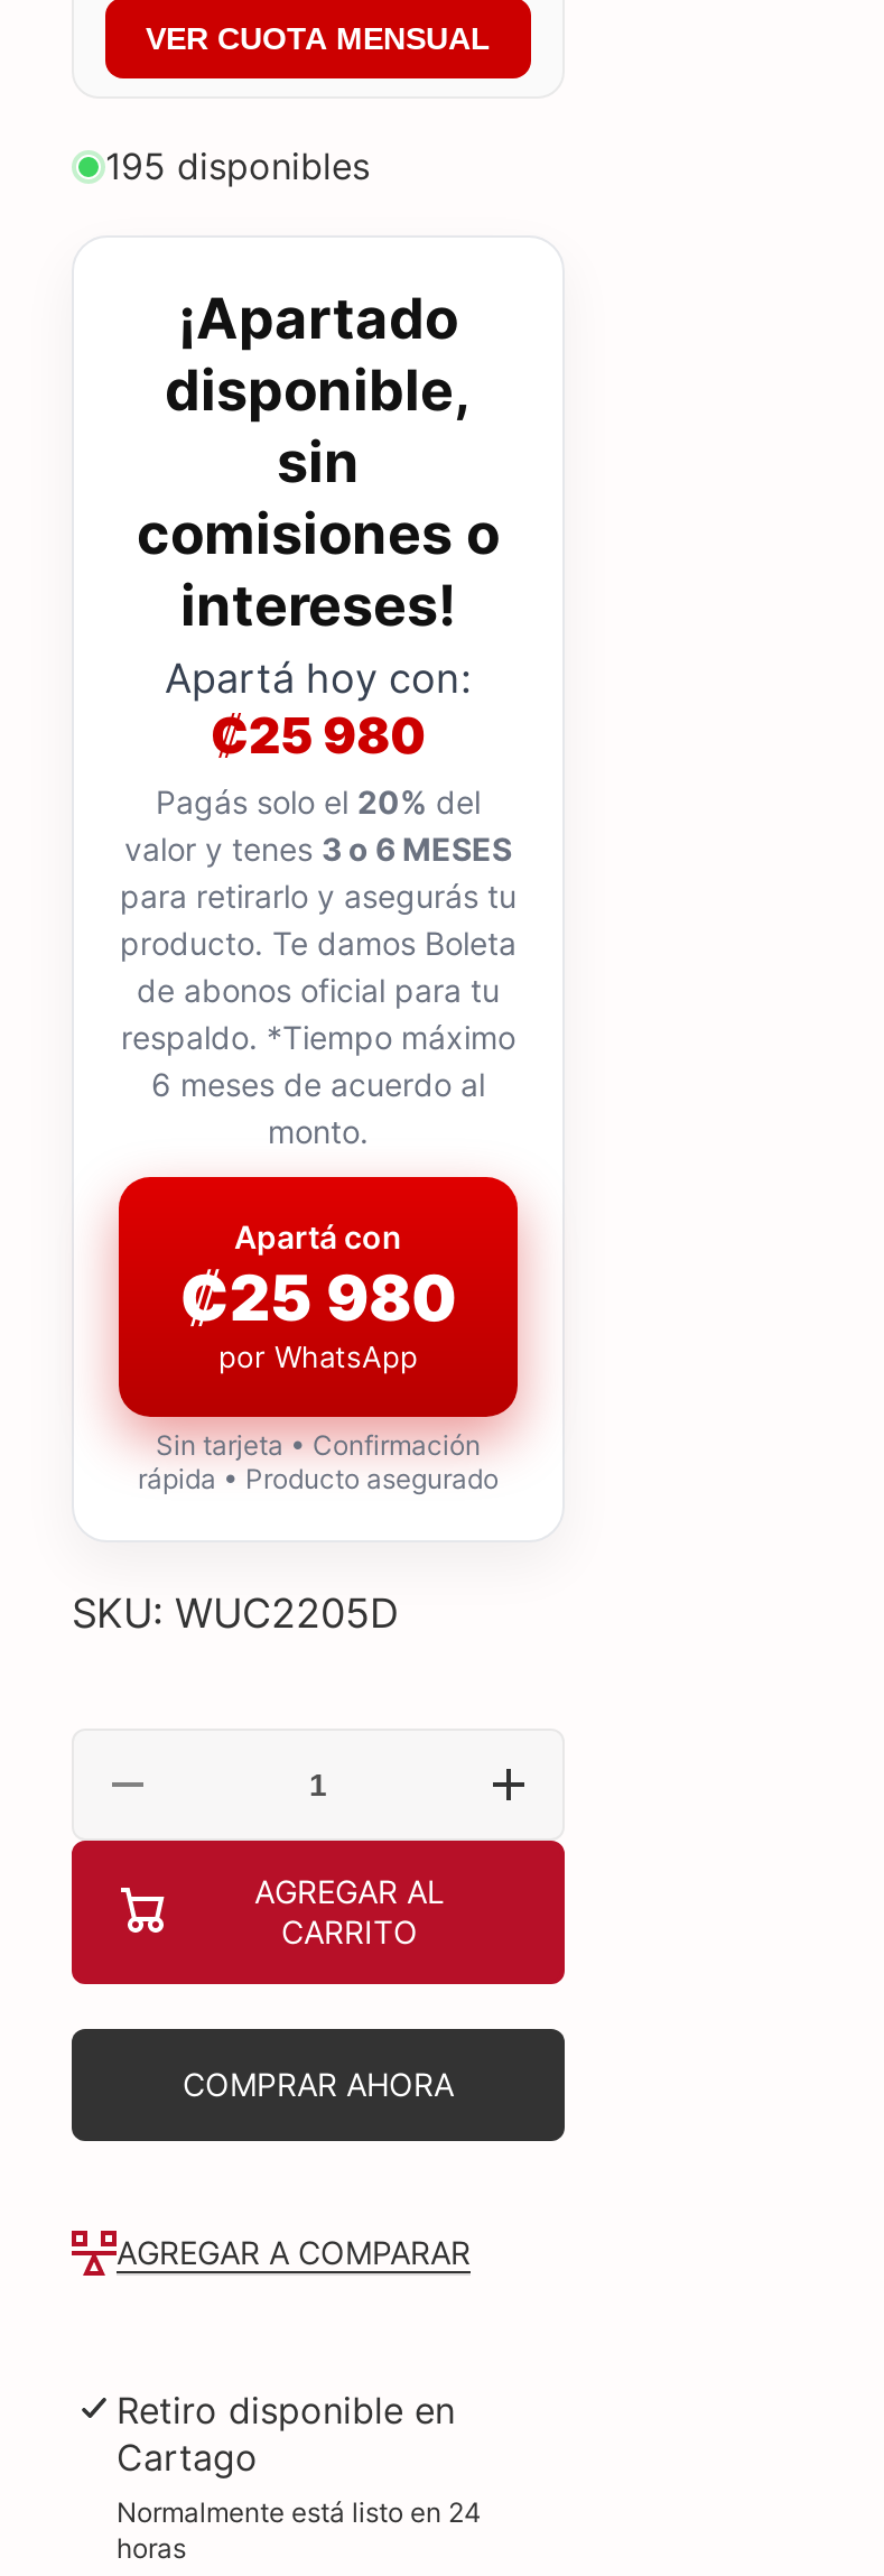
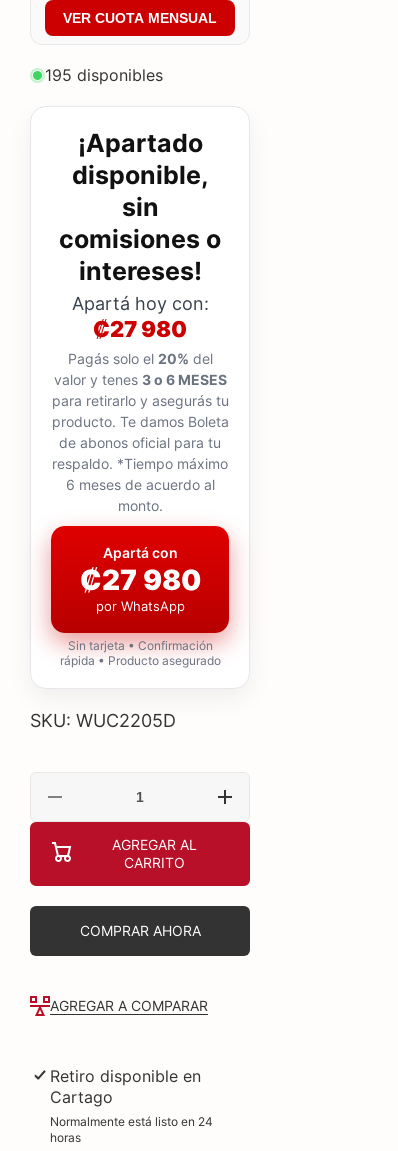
- ₡25 980
+ ₡27 980

- ₡25 980
+ ₡27 980
